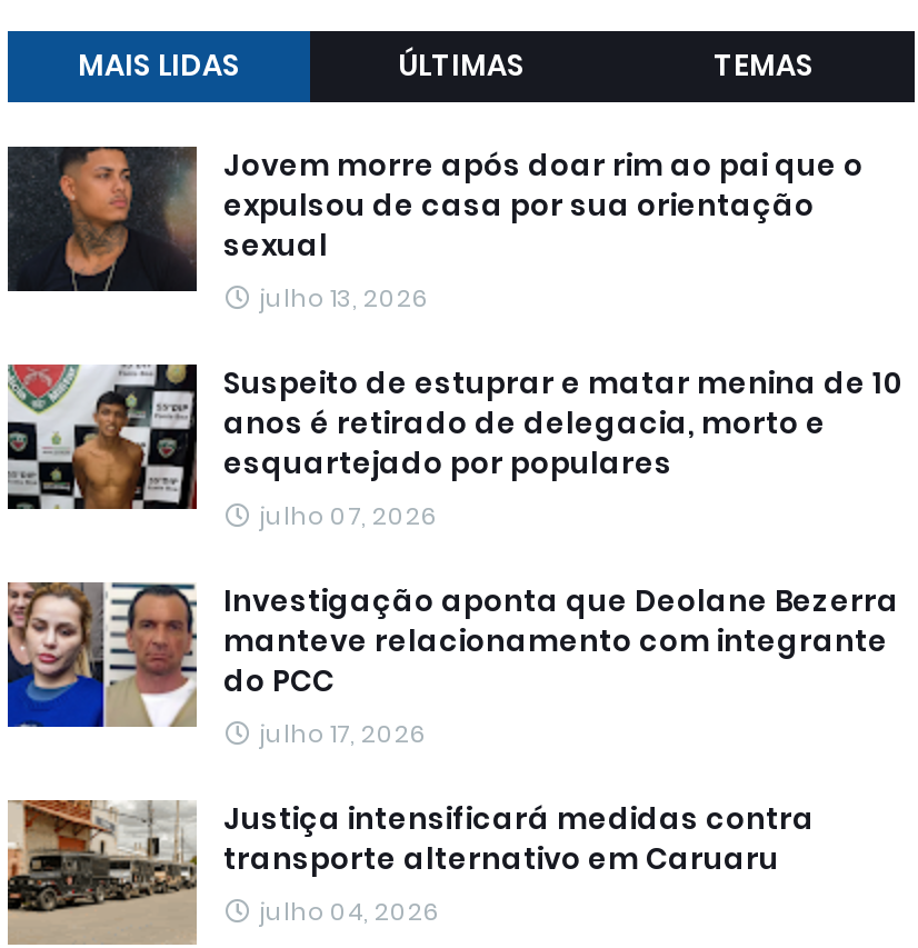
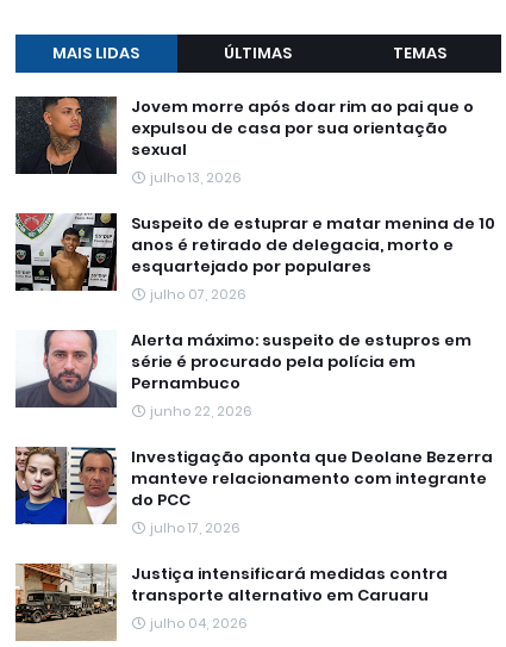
+ [image]
+ Alerta máximo: suspeito de estupros em
+ série é procurado pela polícia em
+ Pernambuco
+ junho 22, 2026
